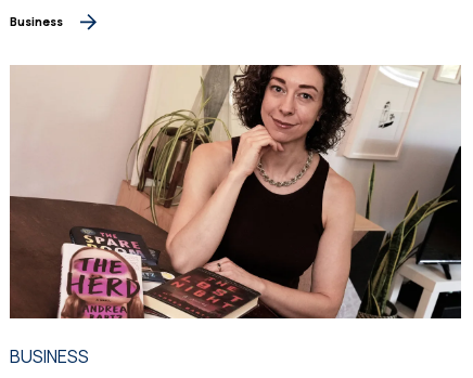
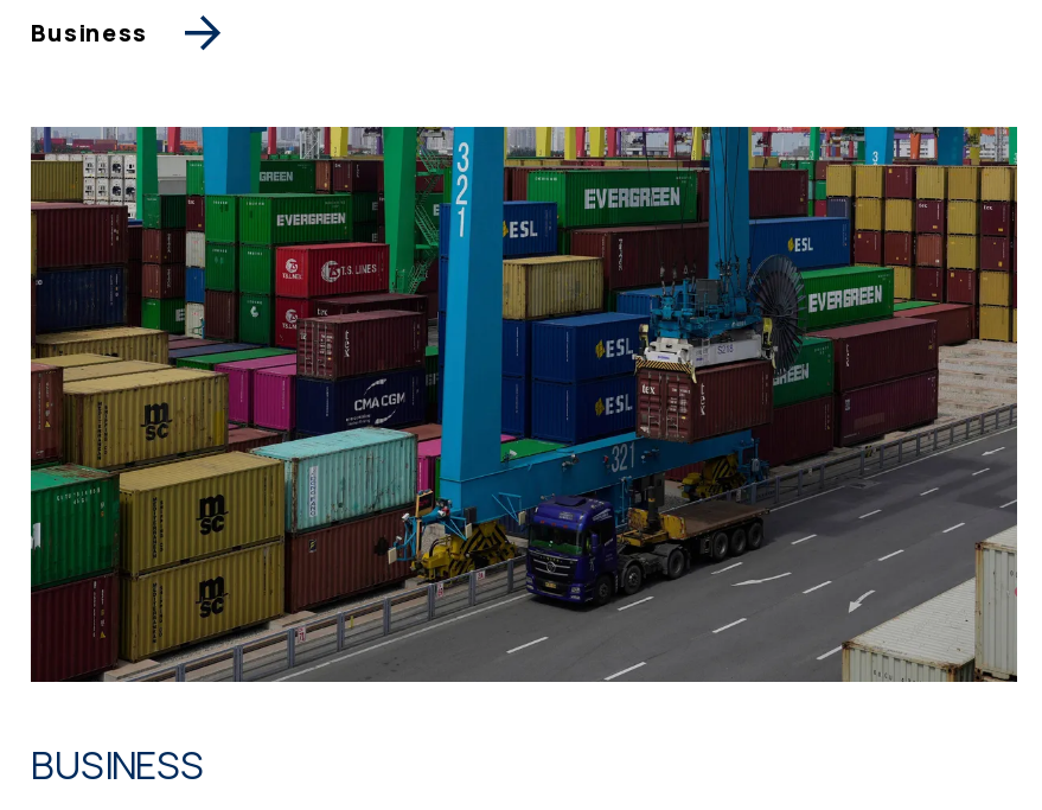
- [image]
+ [image]
